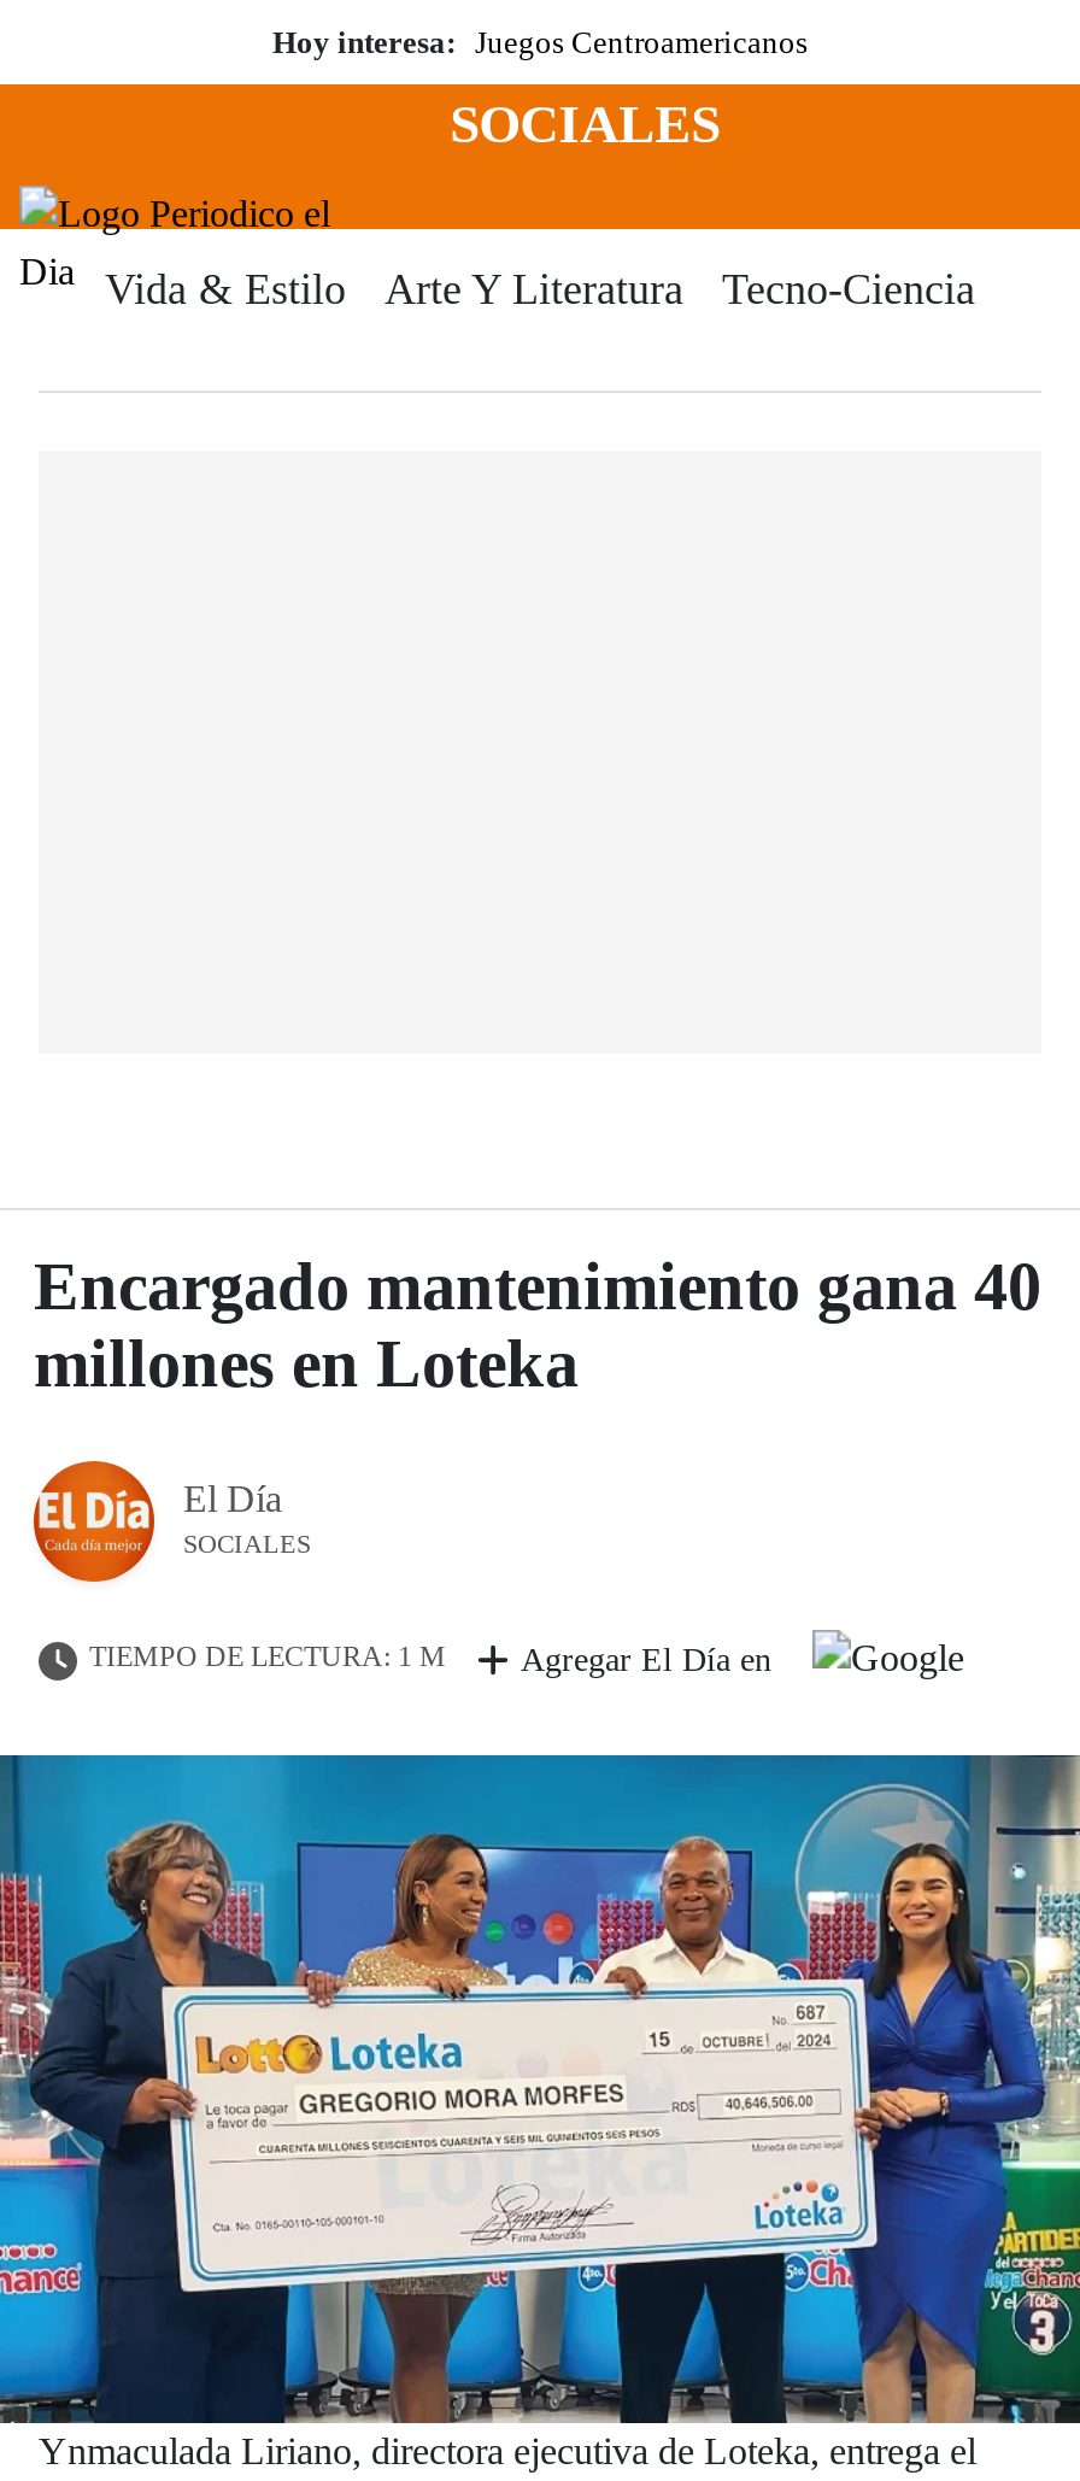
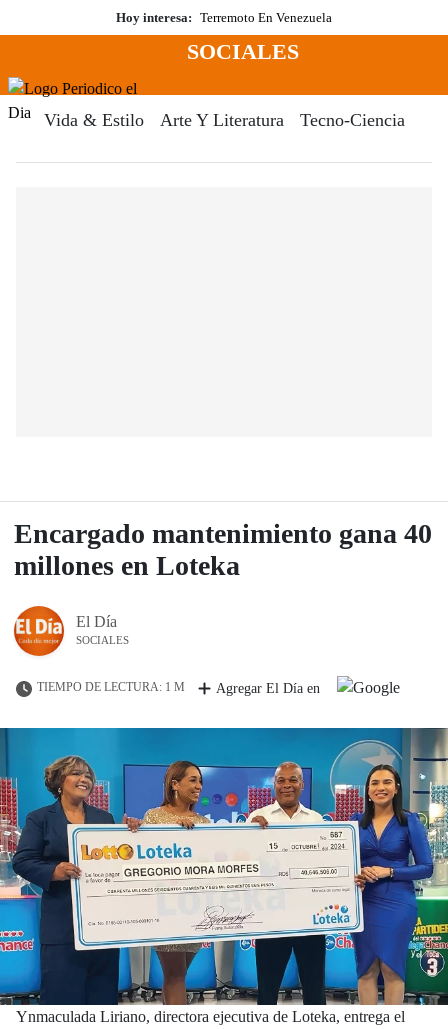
- Hoy interesa: Juegos Centroamericanos
+ Hoy interesa: Terremoto En Venezuela
